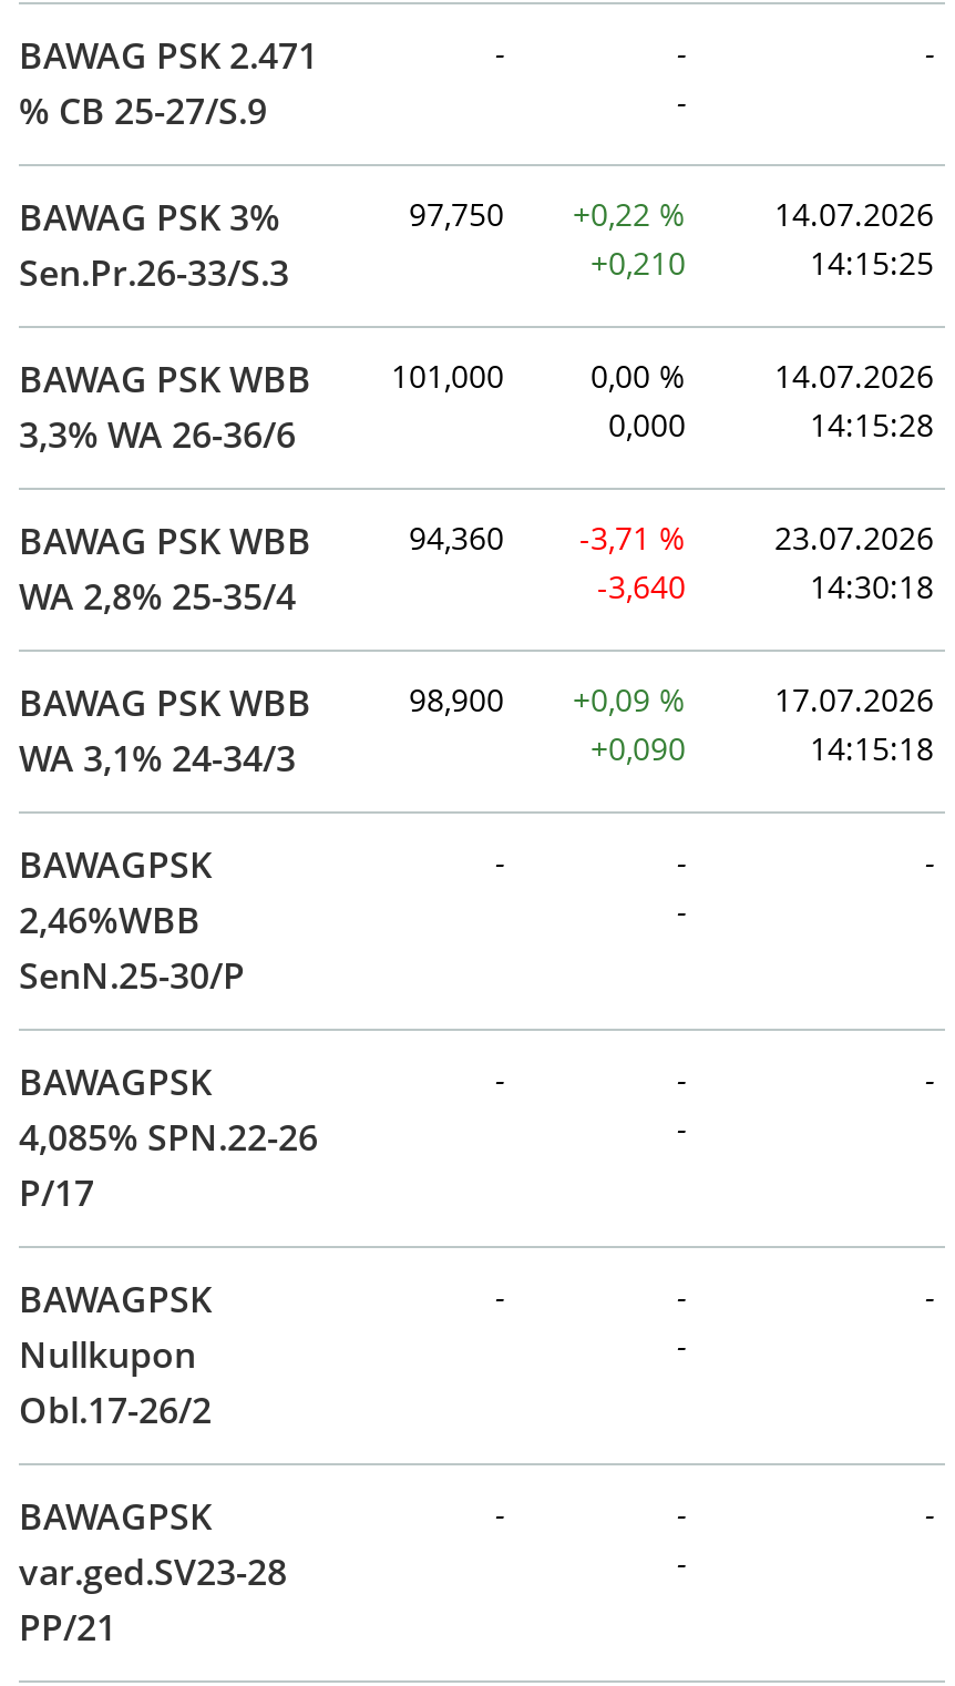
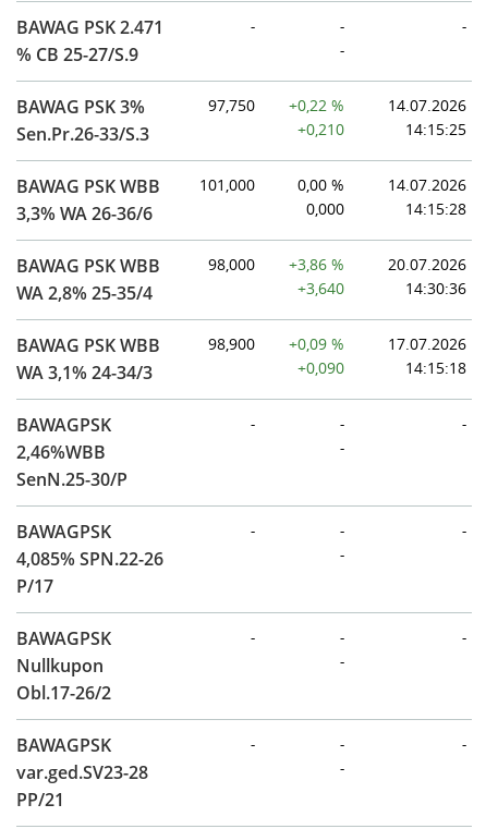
- 94,360
+ 98,000

- -3,71 %
+ +3,86 %

- 23.07.2026
+ 20.07.2026

- -3,640
+ +3,640

- 14:30:18
+ 14:30:36
